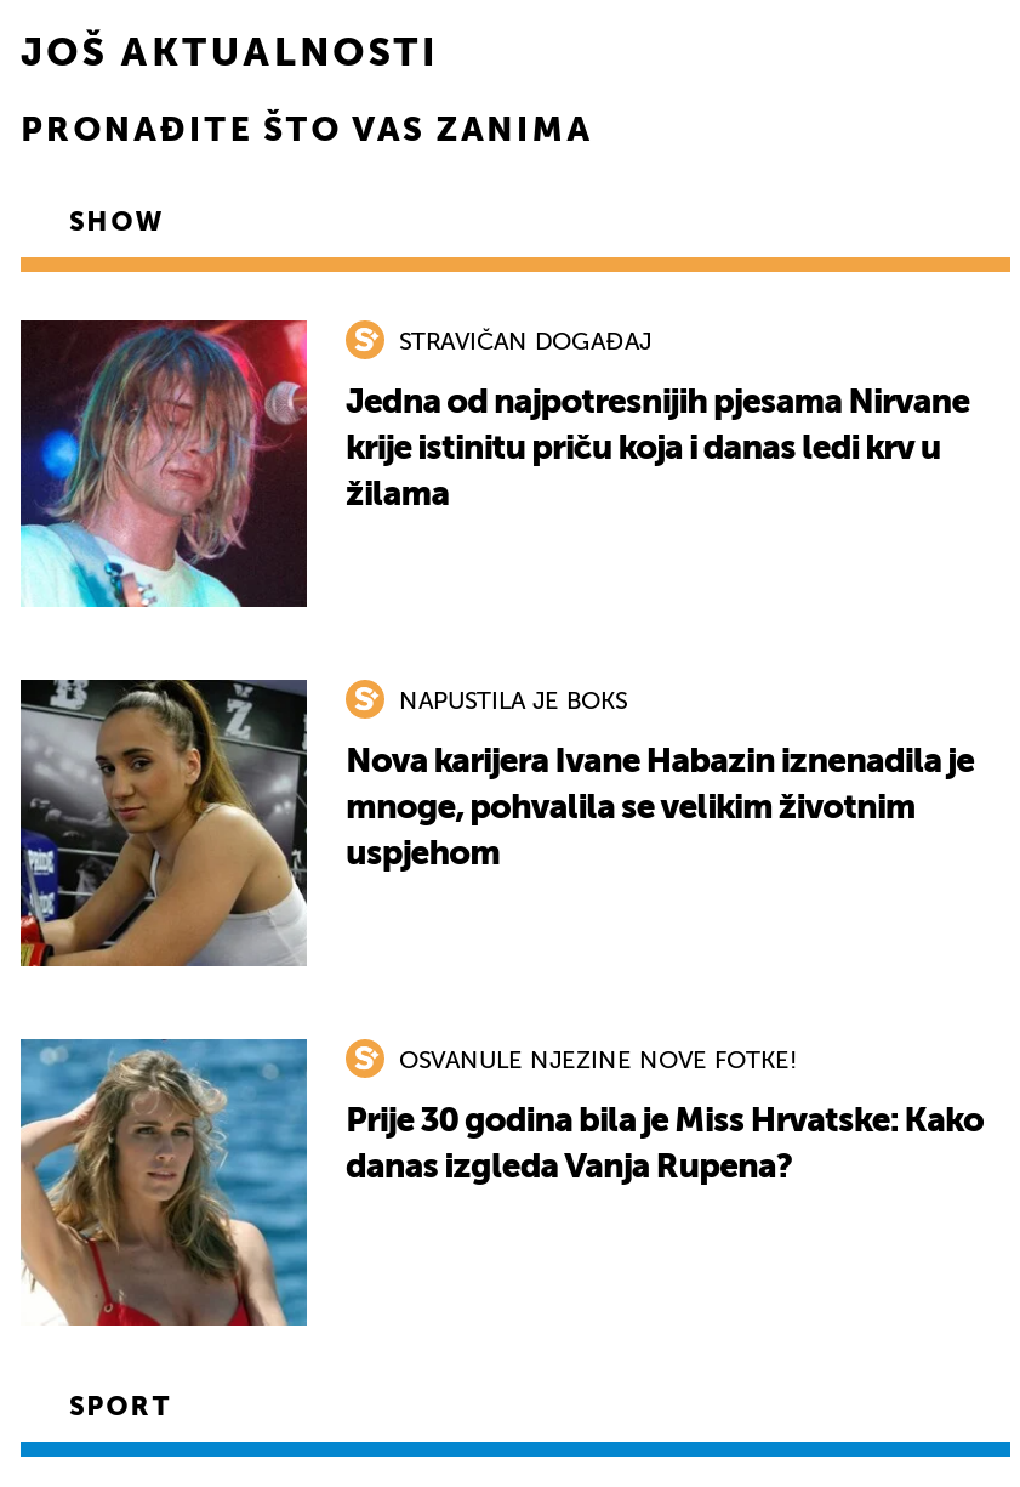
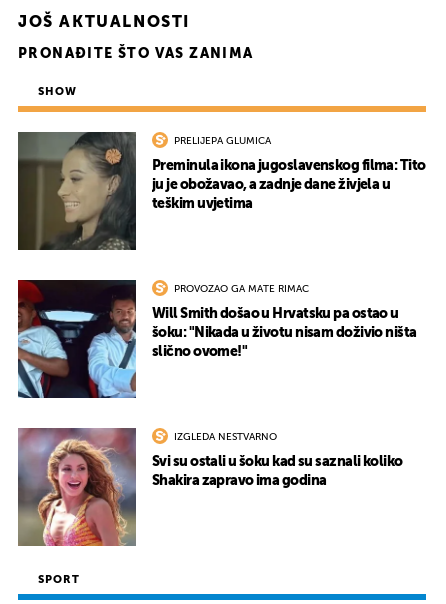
- [image]
- Jedna od najpotresnijih pjesama Nirvane
- krije istinitu priču koja i danas ledi krv u
- žilama
+ [image]
+ Preminula ikona jugoslavenskog filma: Tito
+ ju je obožavao, a zadnje dane živjela u
+ teškim uvjetima

- STRAVIČAN DOGAĐAJ
+ PRELIJEPA GLUMICA

- [image]
- Nova karijera Ivane Habazin iznenadila je
- mnoge, pohvalila se velikim životnim
- uspjehom
+ [image]
+ Will Smith došao u Hrvatsku pa ostao u
+ šoku: "Nikada u životu nisam doživio ništa
+ slično ovome!"

- NAPUSTILA JE BOKS
+ PROVOZAO GA MATE RIMAC

- [image]
- Prije 30 godina bila je Miss Hrvatske: Kako
- danas izgleda Vanja Rupena?
+ [image]
+ Svi su ostali u šoku kad su saznali koliko
+ Shakira zapravo ima godina

- OSVANULE NJEZINE NOVE FOTKE!
+ IZGLEDA NESTVARNO
